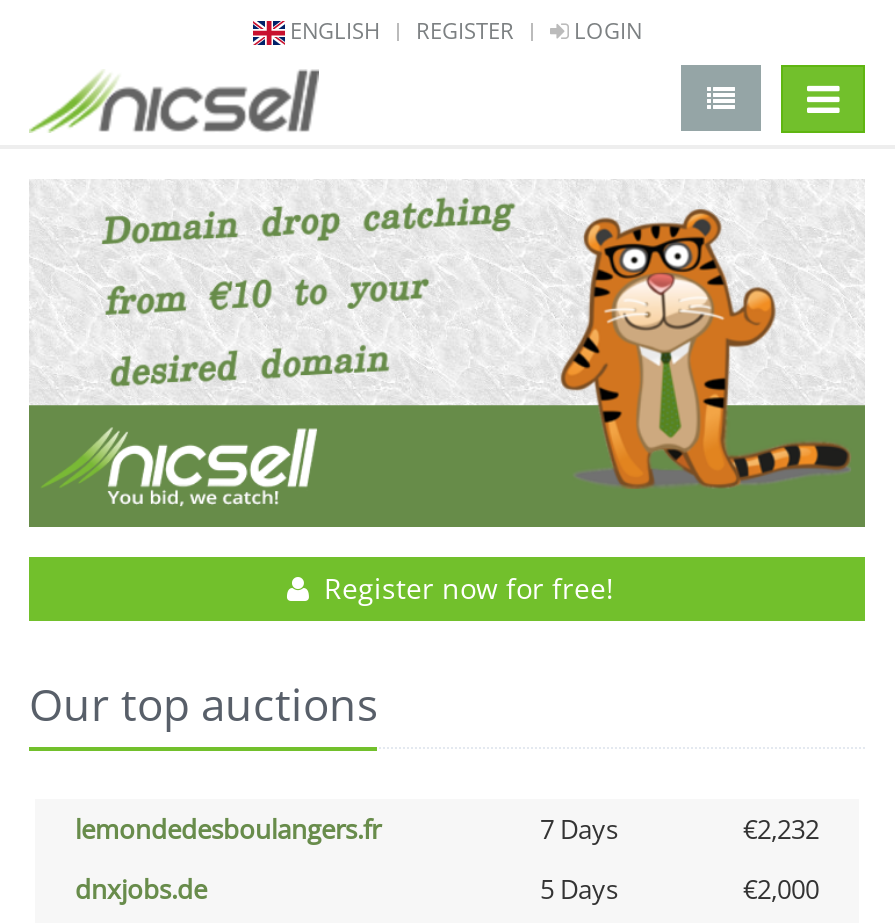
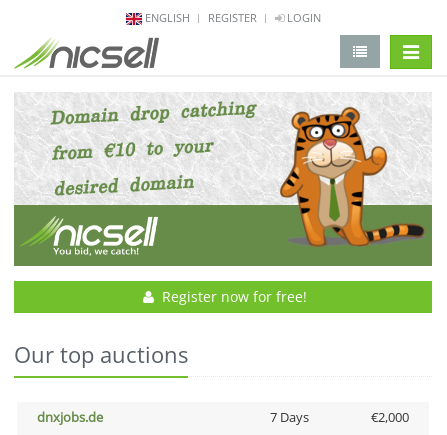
- lemondedesboulangers.fr
- 7 Days
- €2,232

- 5 Days
+ 7 Days
